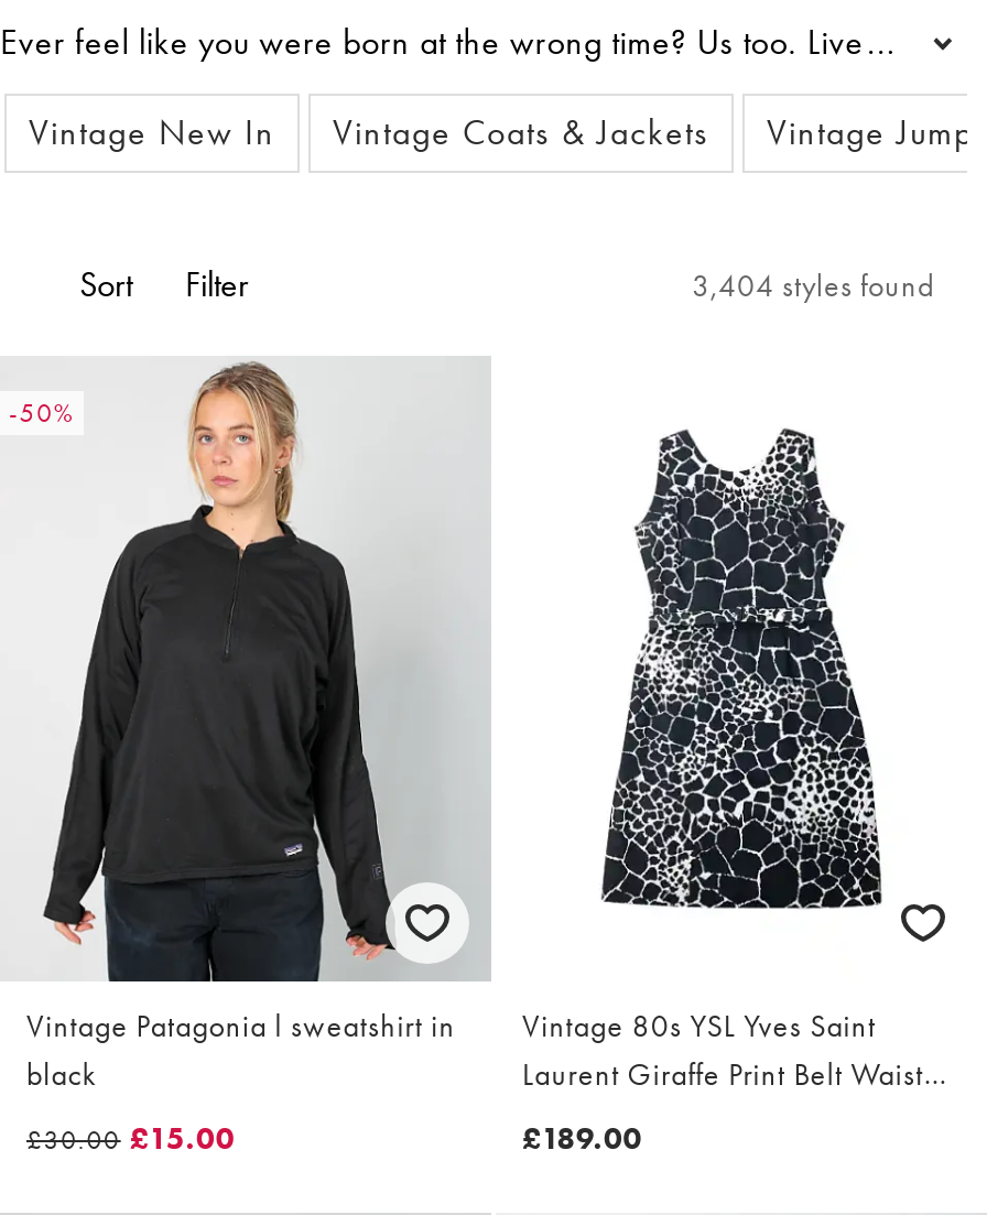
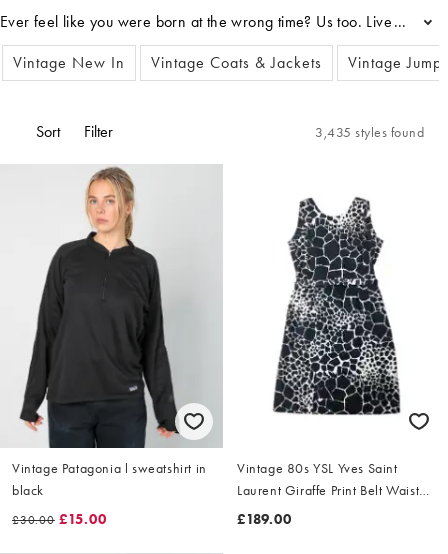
- 3,404 styles found
- -50%
+ 3,435 styles found
